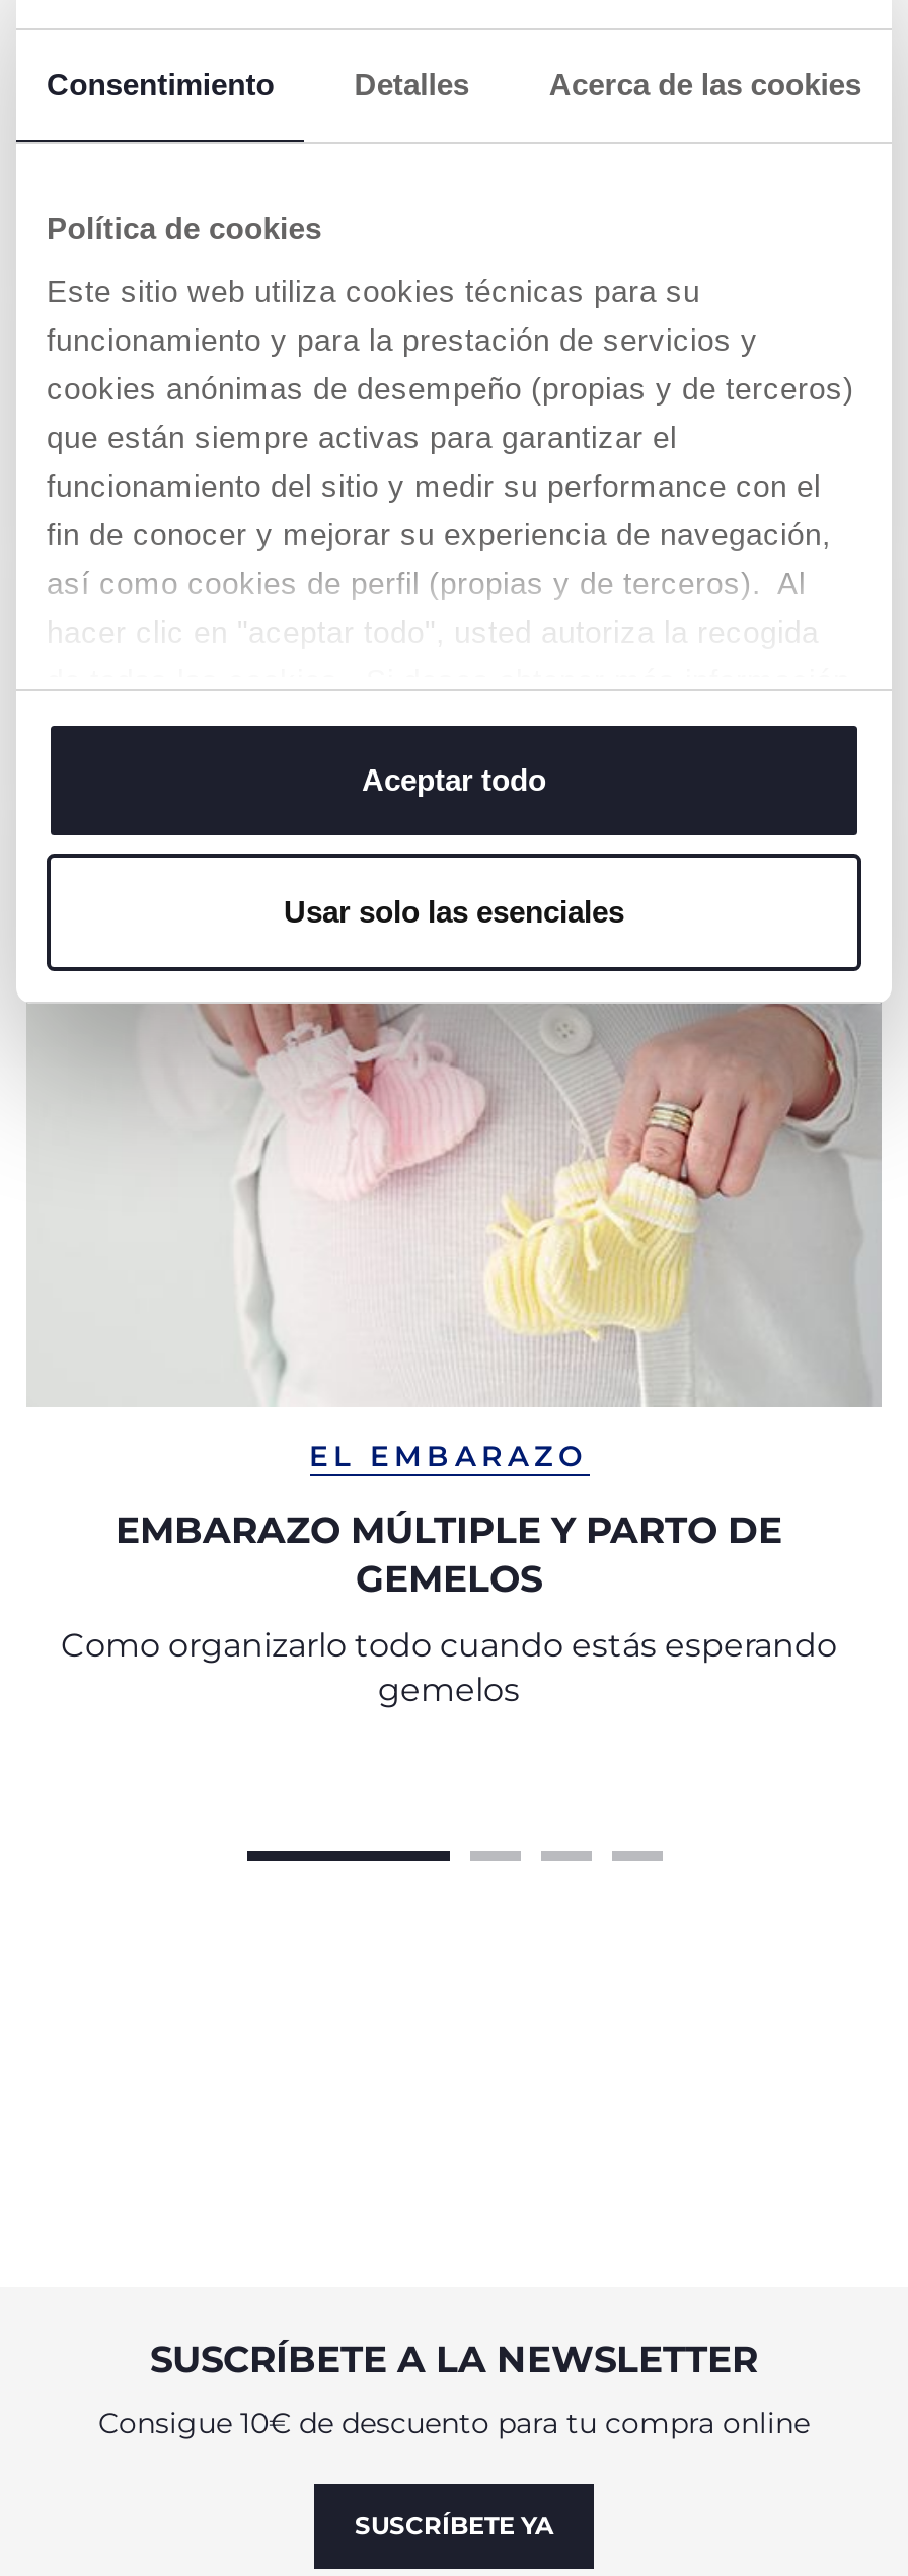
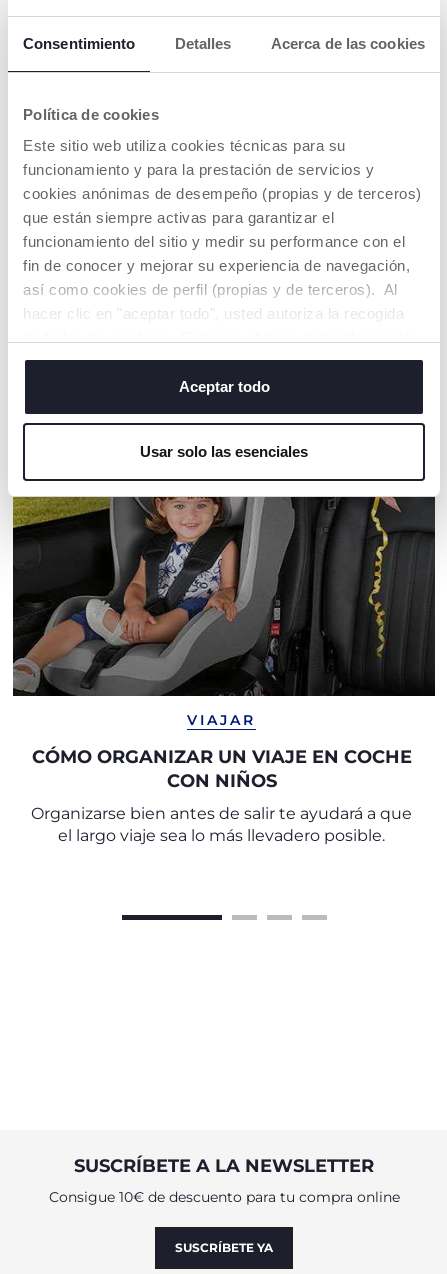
- [image]
- EL EMBARAZO
+ [image]
+ VIAJAR

- EMBARAZO MÚLTIPLE Y PARTO DE
- GEMELOS
+ CÓMO ORGANIZAR UN VIAJE EN COCHE
+ CON NIÑOS

- Como organizarlo todo cuando estás esperando
- gemelos
+ Organizarse bien antes de salir te ayudará a que
+ el largo viaje sea lo más llevadero posible.
